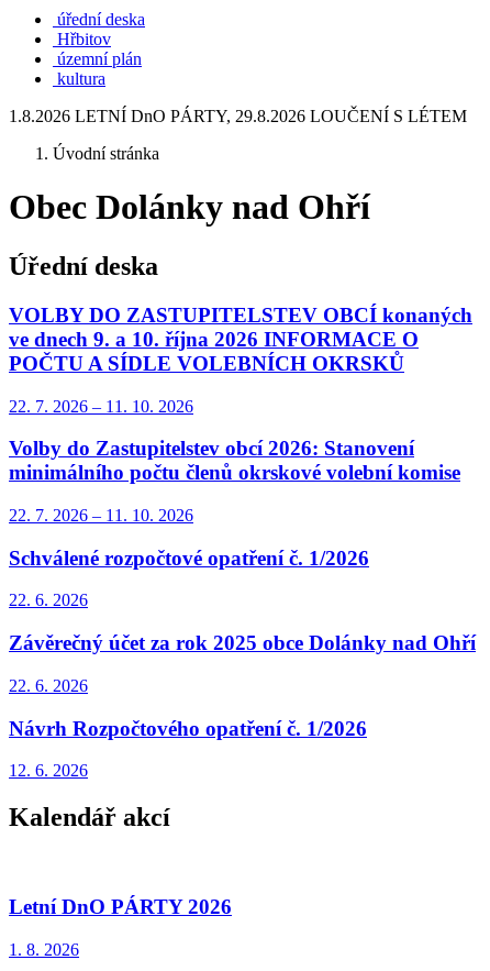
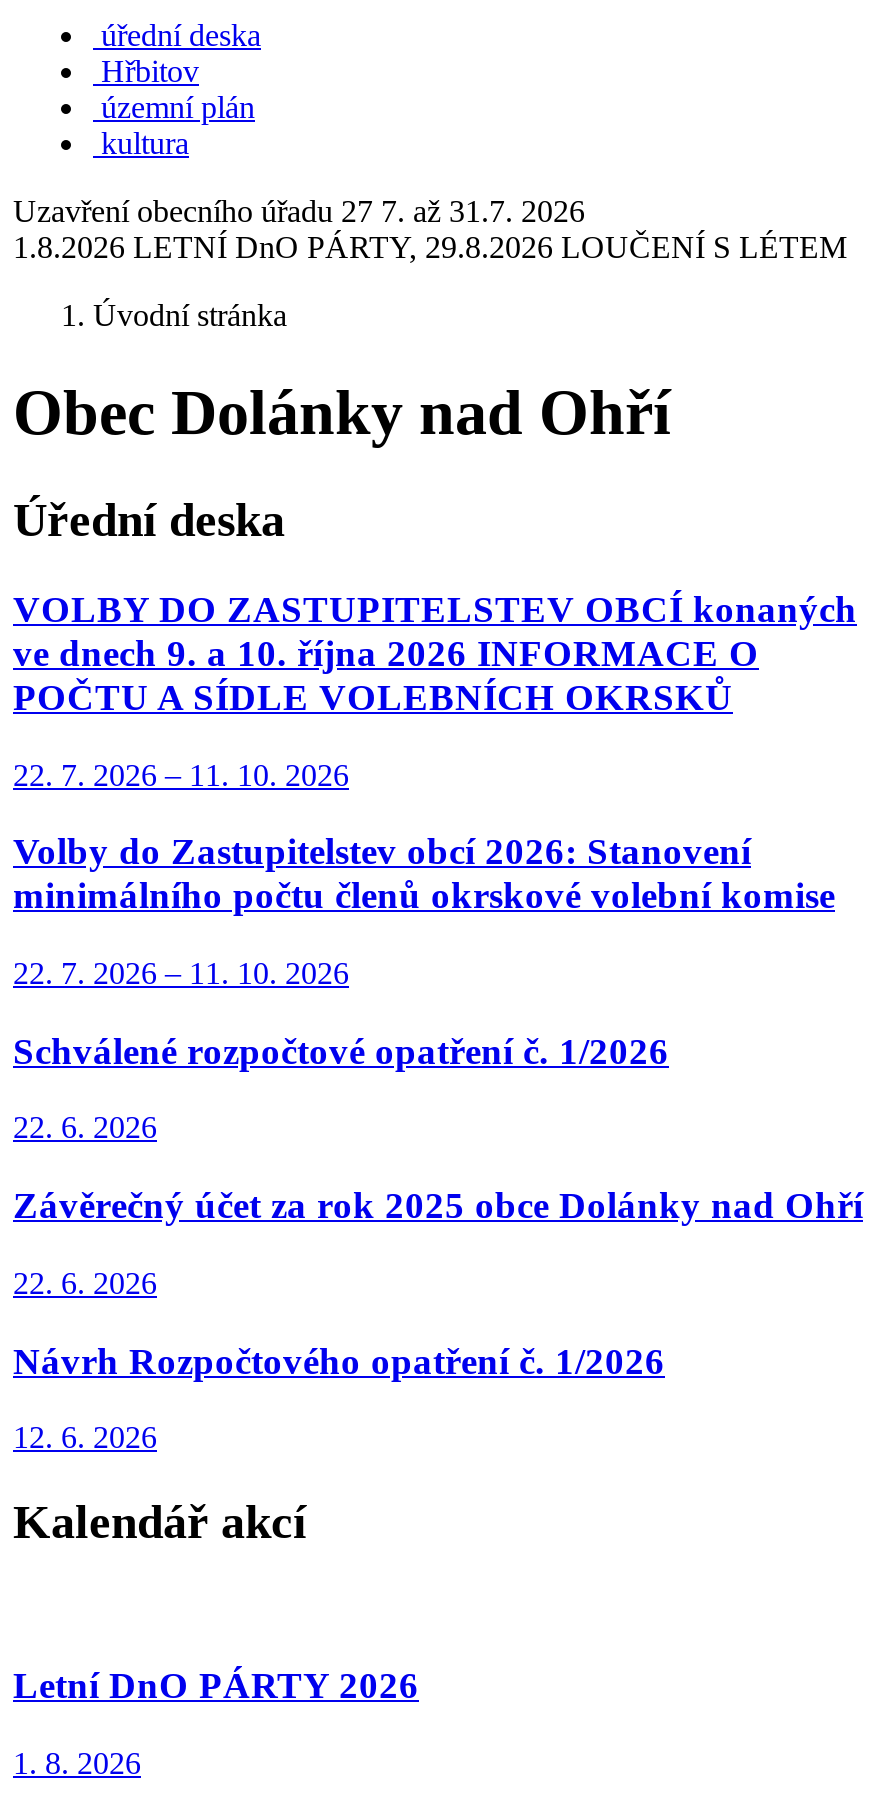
+ Uzavření obecního úřadu 27 7. až 31.7. 2026
